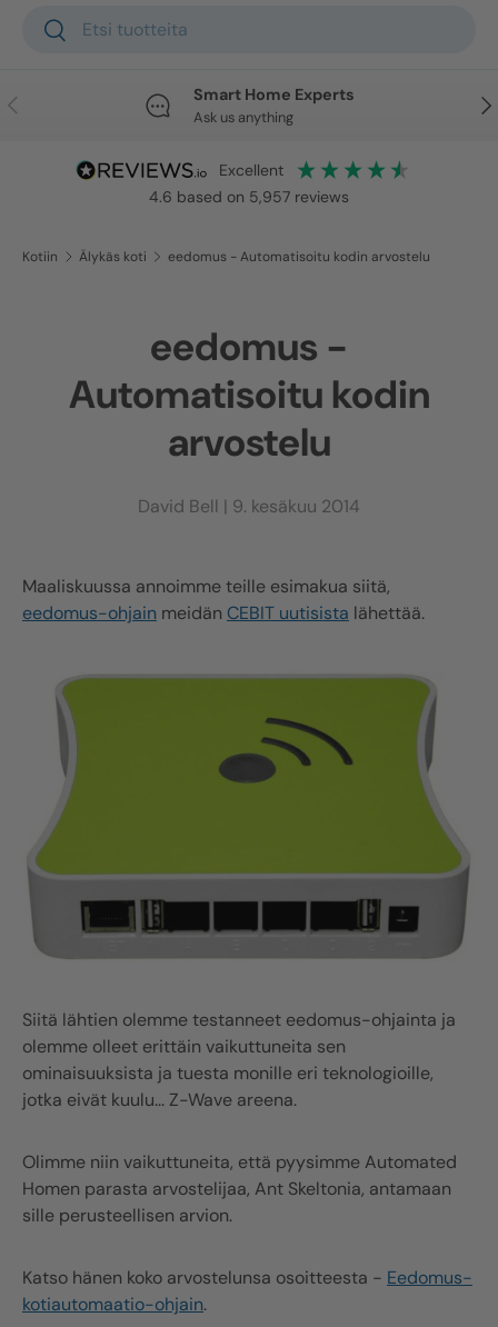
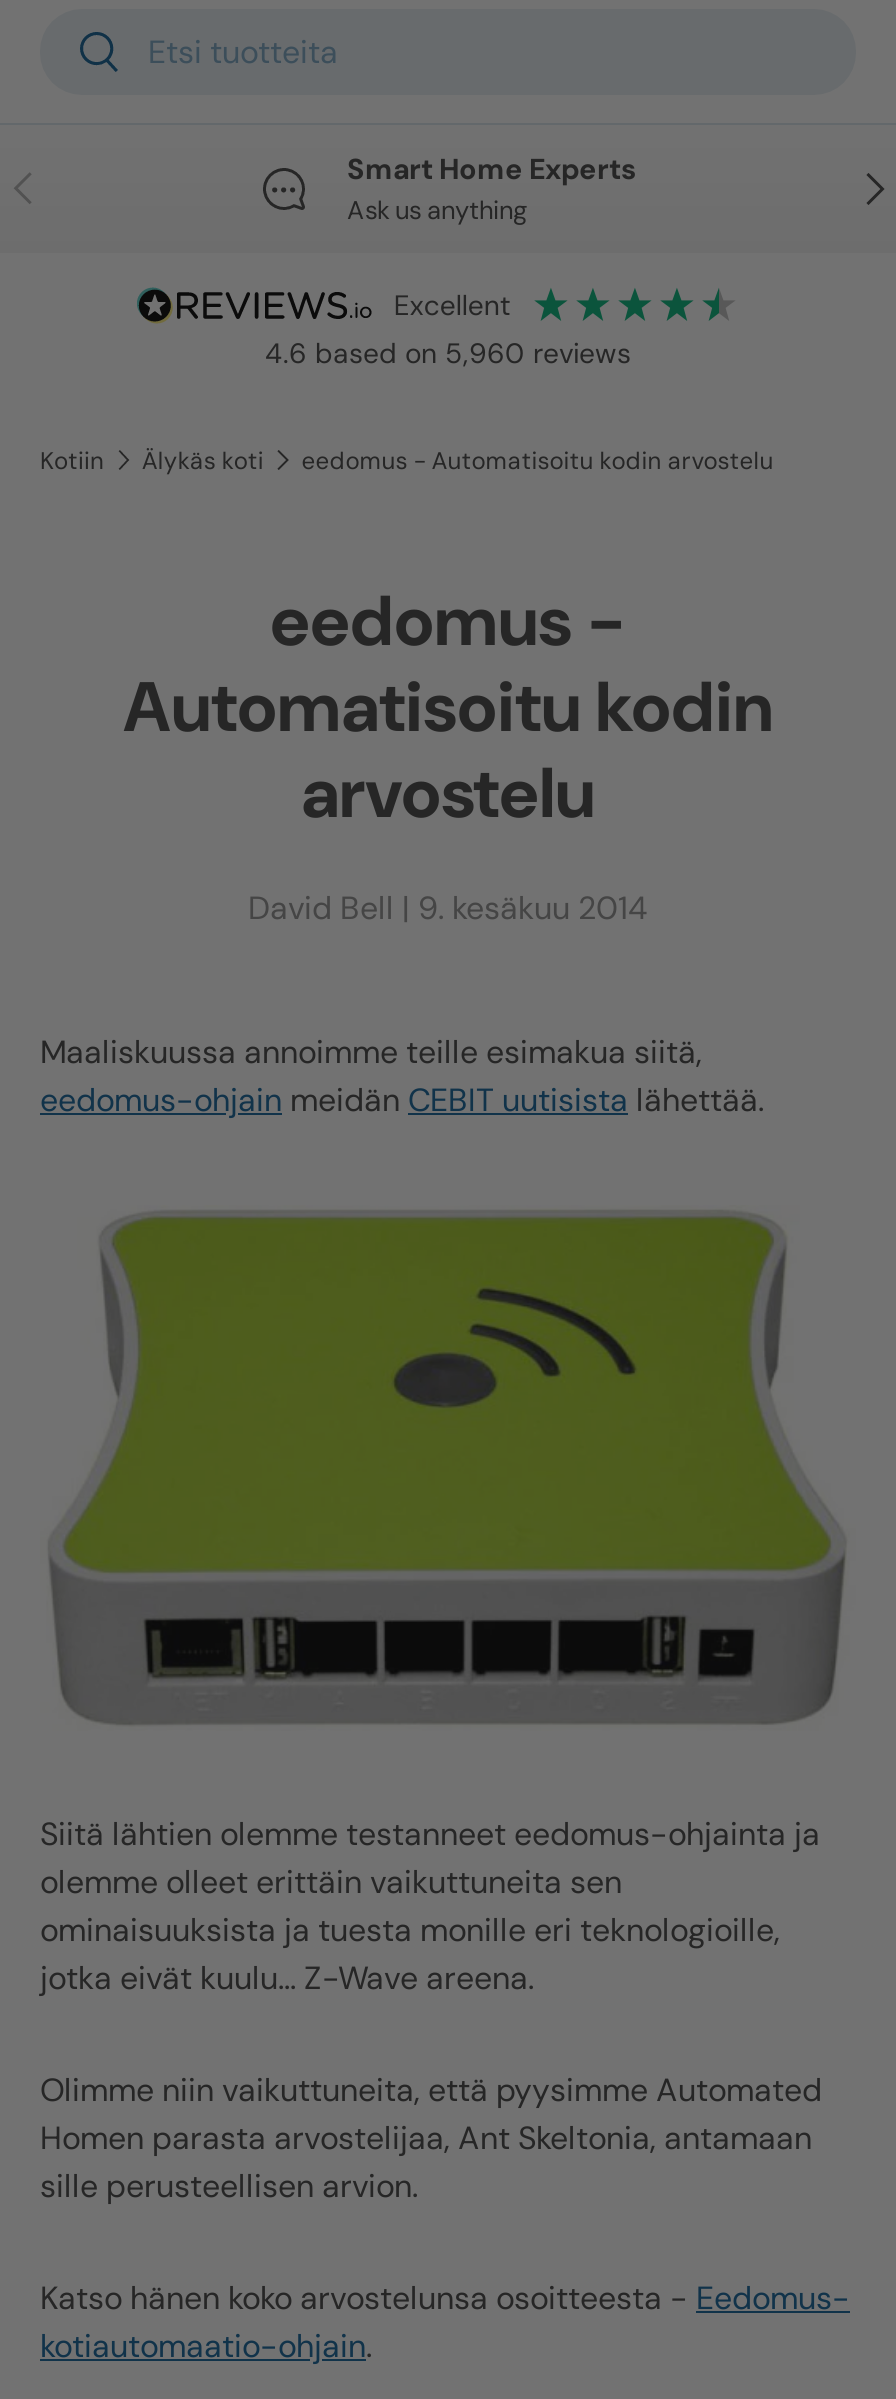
- 4.6 based on 5,957 reviews
+ 4.6 based on 5,960 reviews
